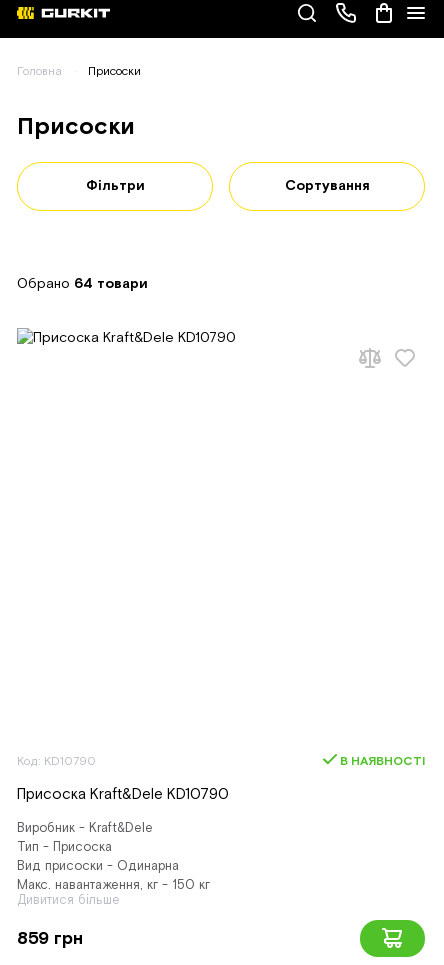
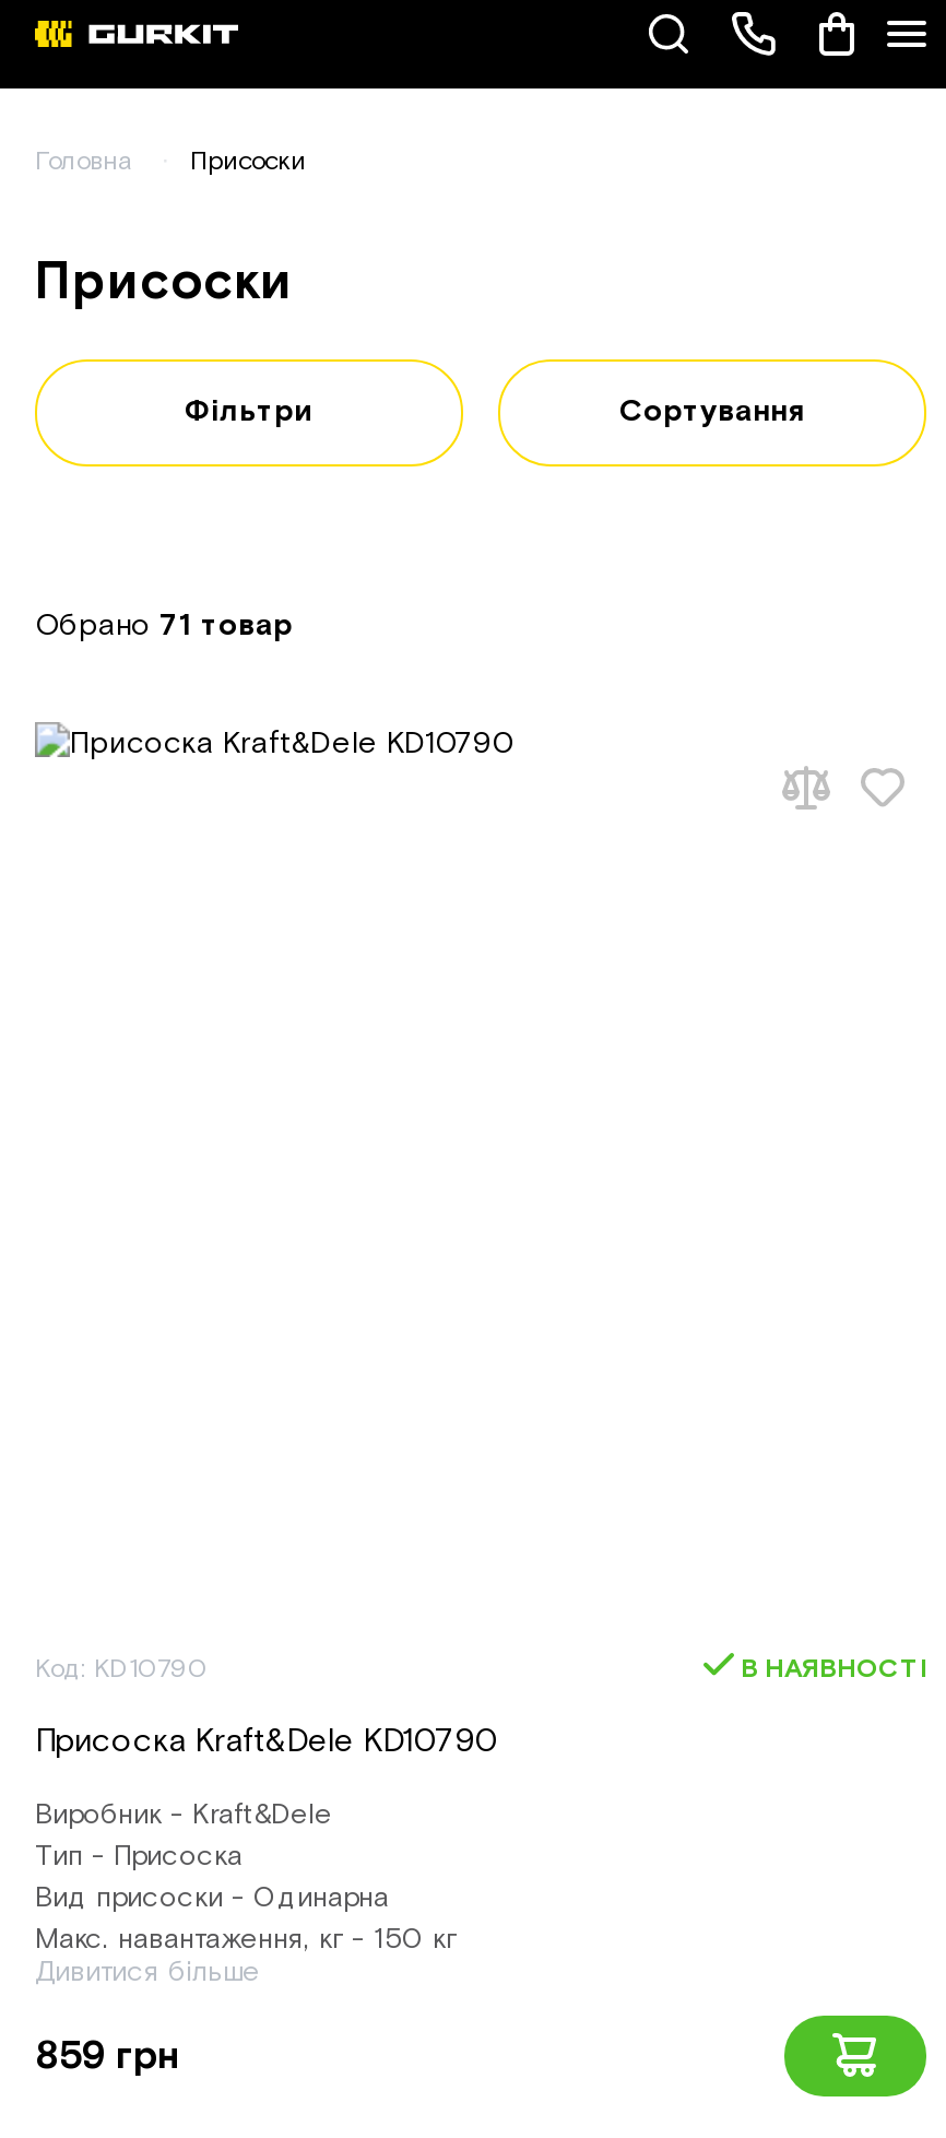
- Обрано 64 товари
+ Обрано 71 товар
